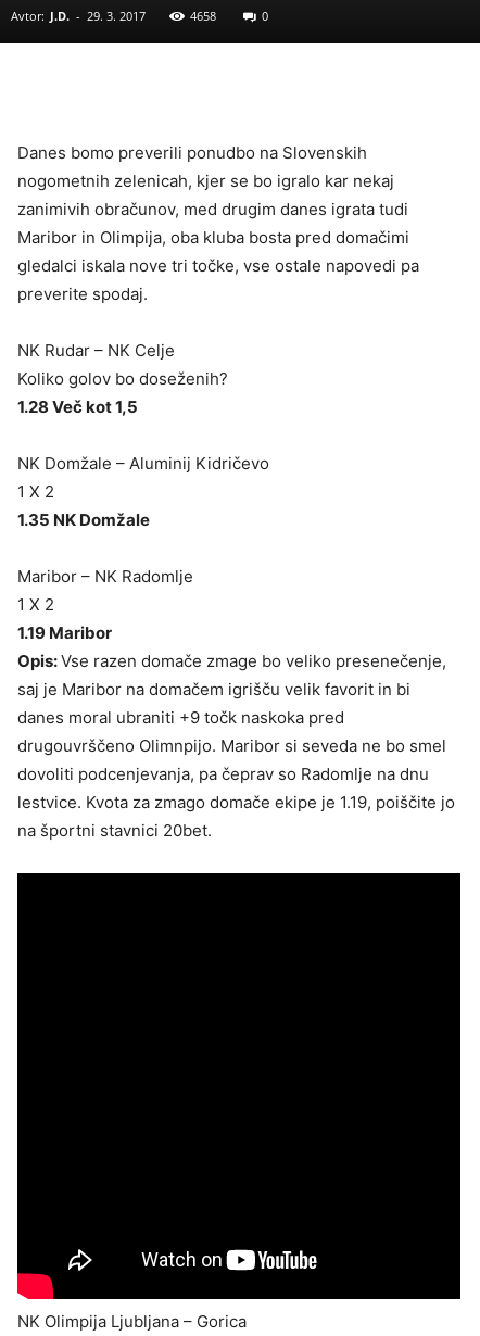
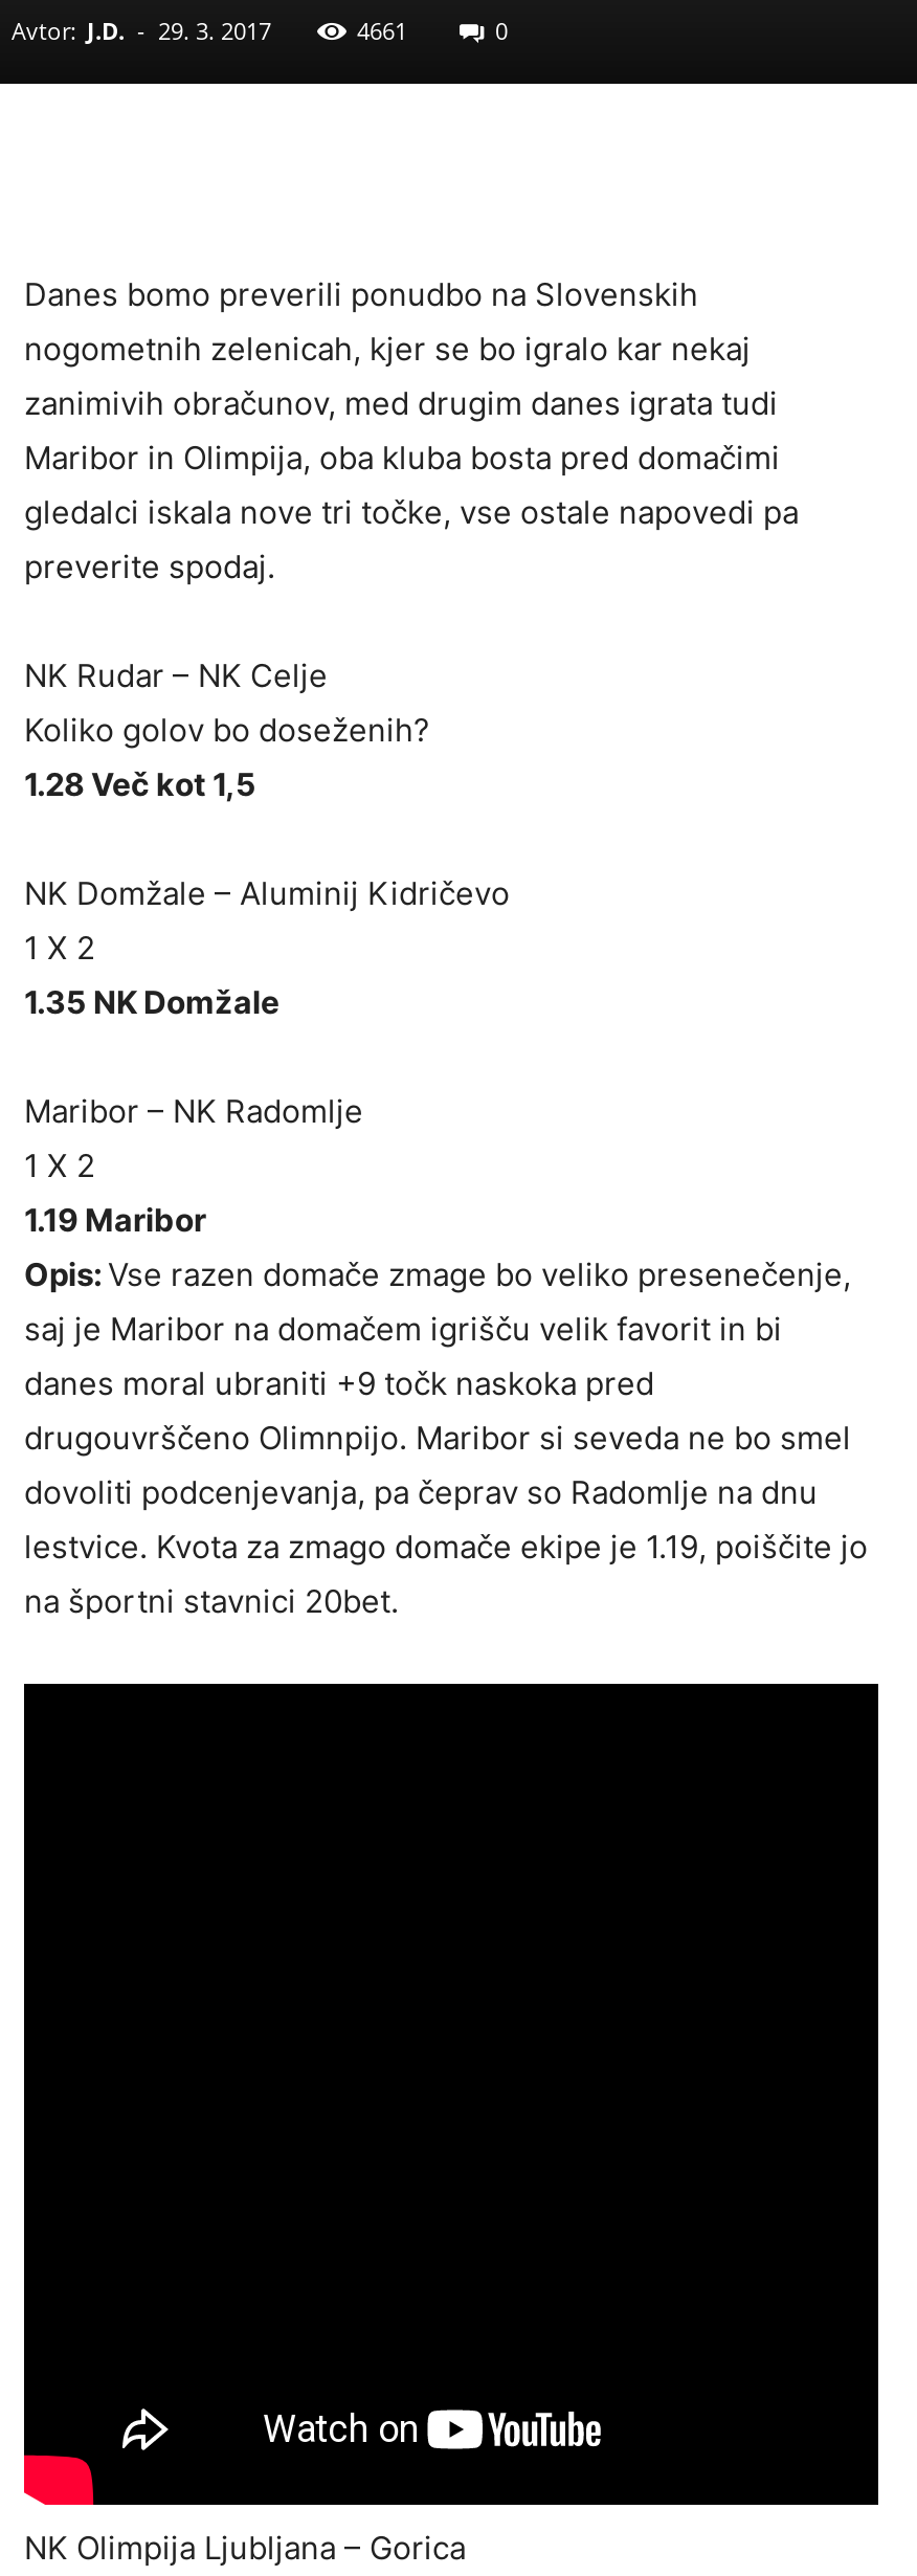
- 4658
+ 4661
